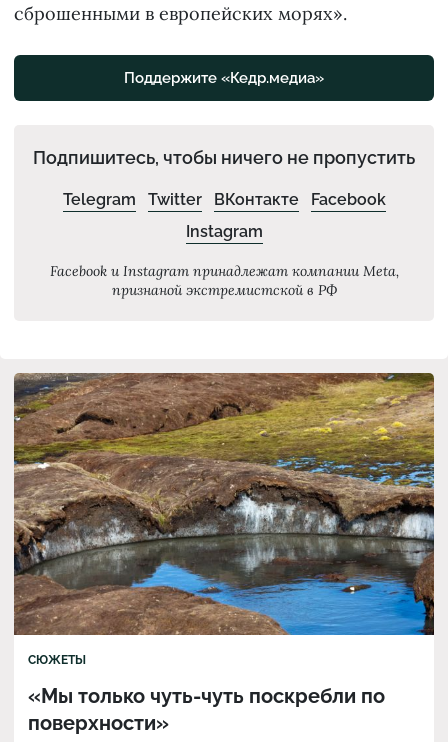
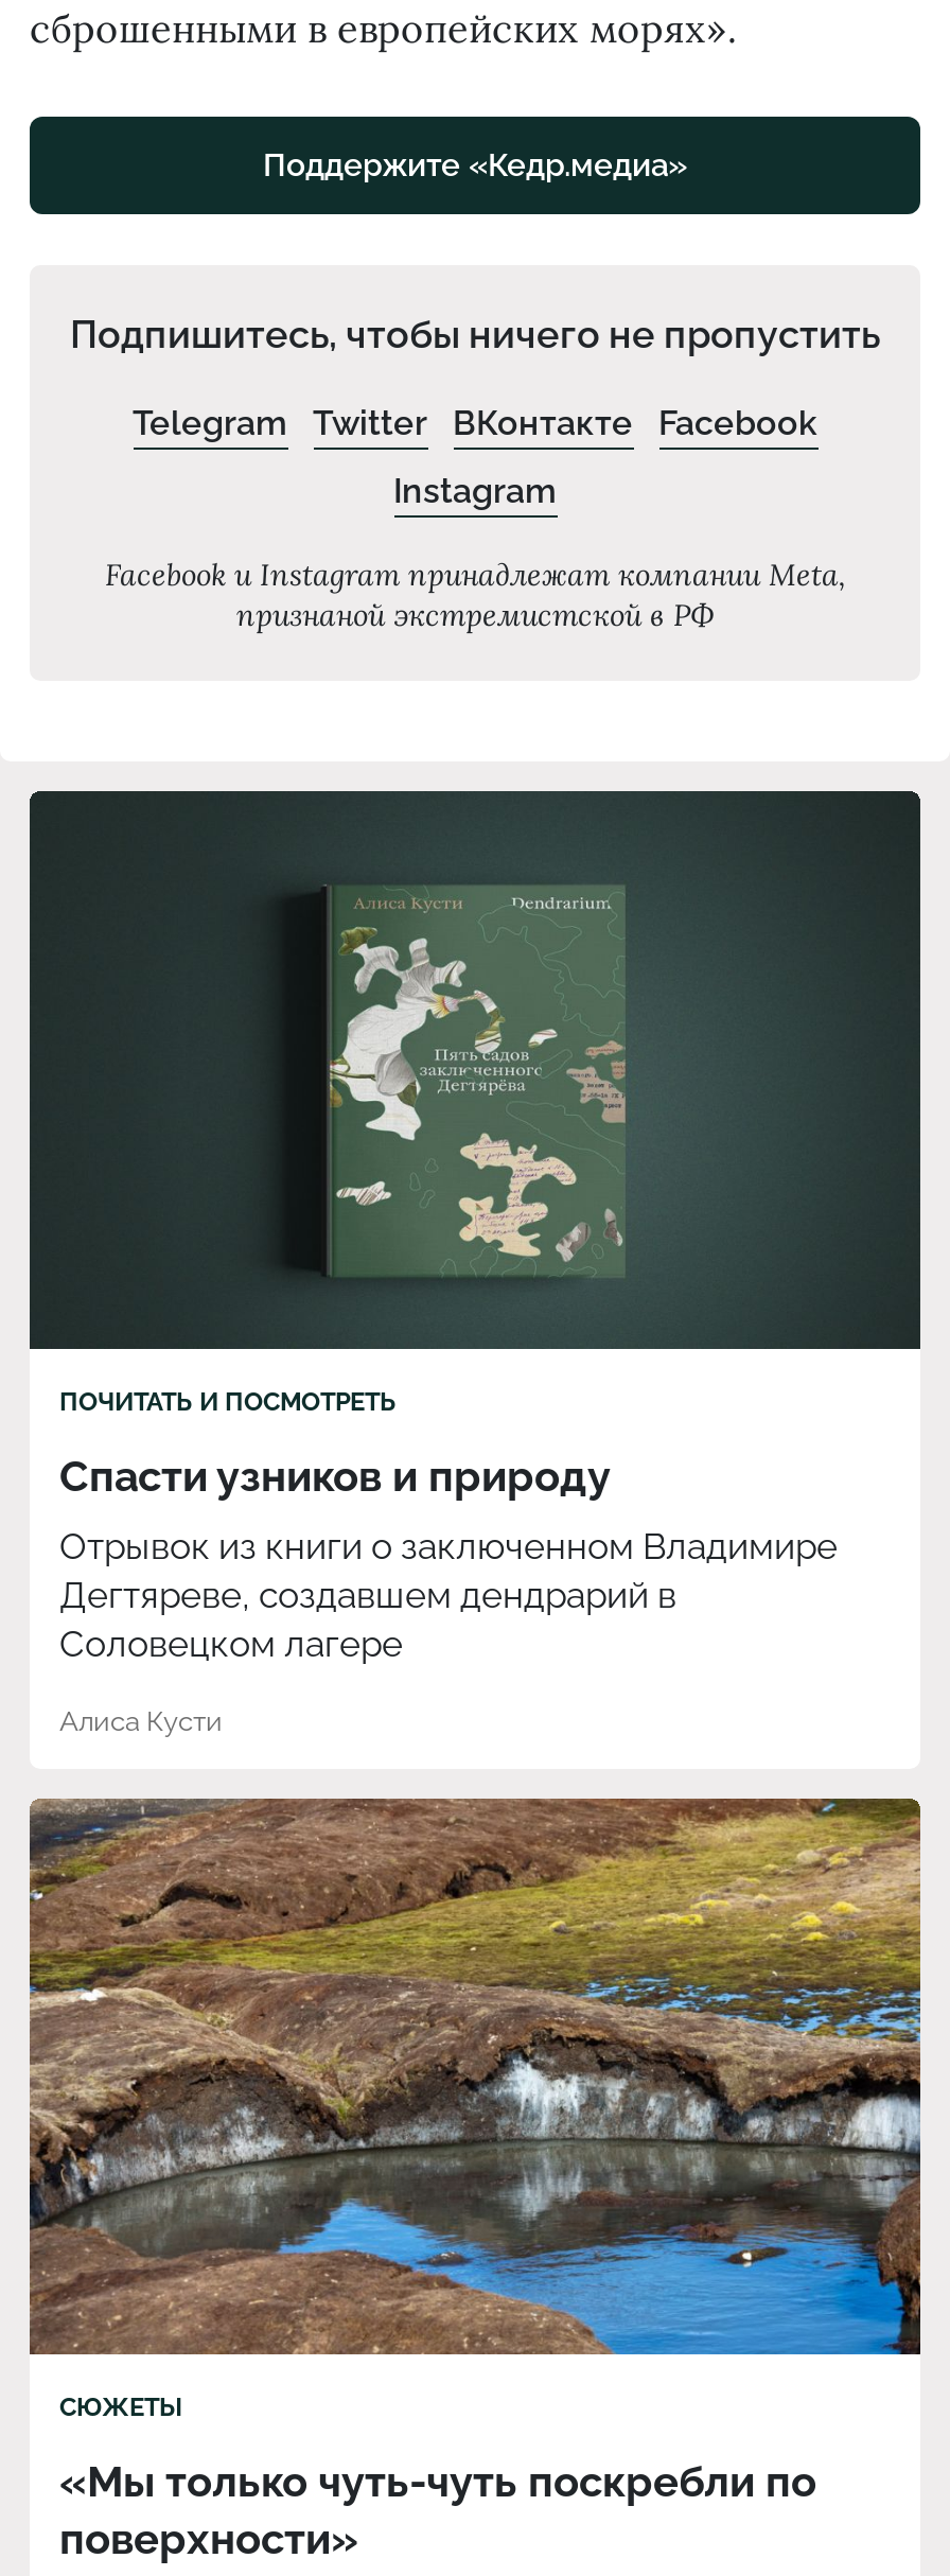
+ [image]
+ ПОЧИТАТЬ И ПОСМОТРЕТЬ
+ Спасти узников и природу
+ Отрывок из книги о заключенном Владимире
+ Дегтяреве, создавшем дендрарий в
+ Соловецком лагере
+ Алиса Кусти
